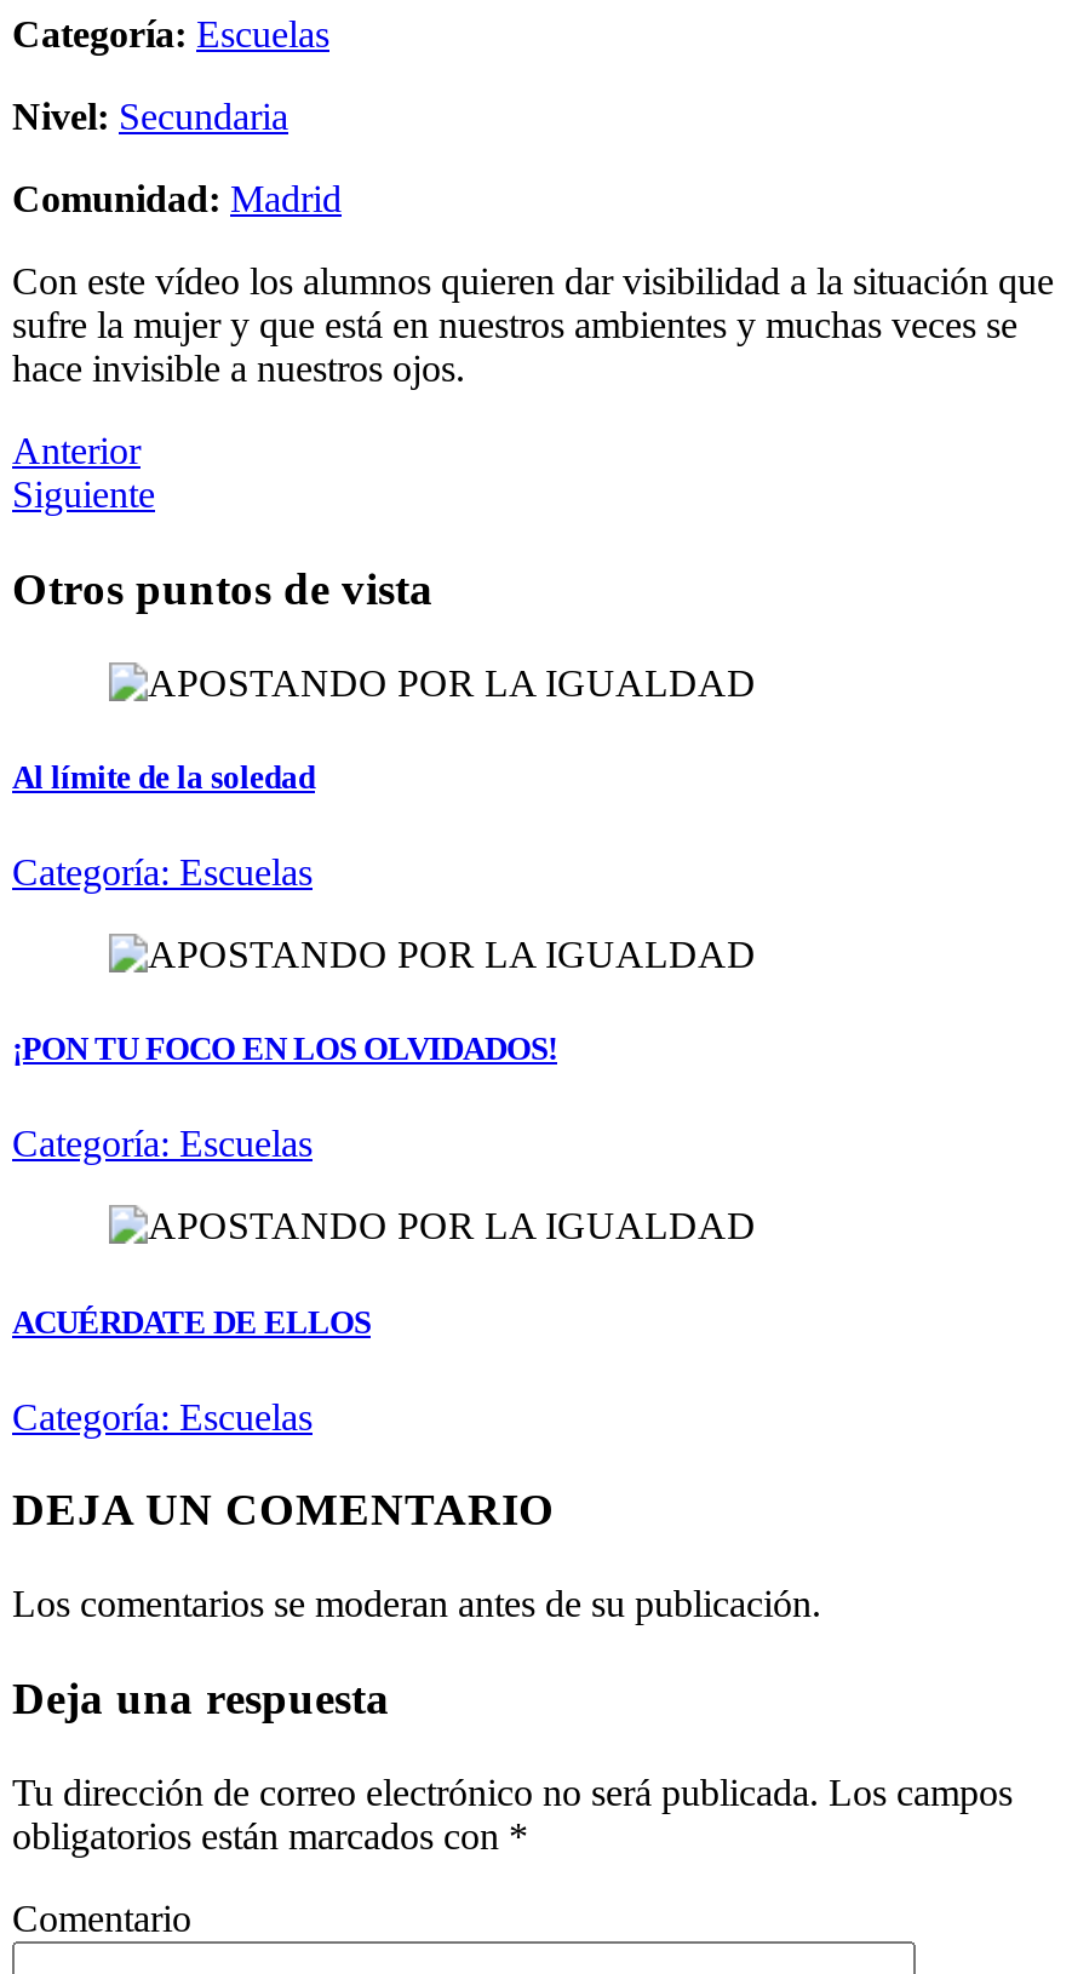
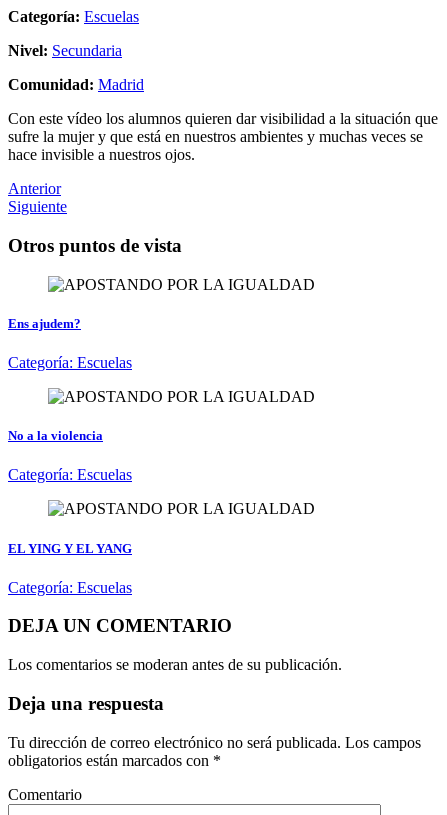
- Al límite de la soledad
+ Ens ajudem?

- ¡PON TU FOCO EN LOS OLVIDADOS!
+ No a la violencia

- ACUÉRDATE DE ELLOS
+ EL YING Y EL YANG
